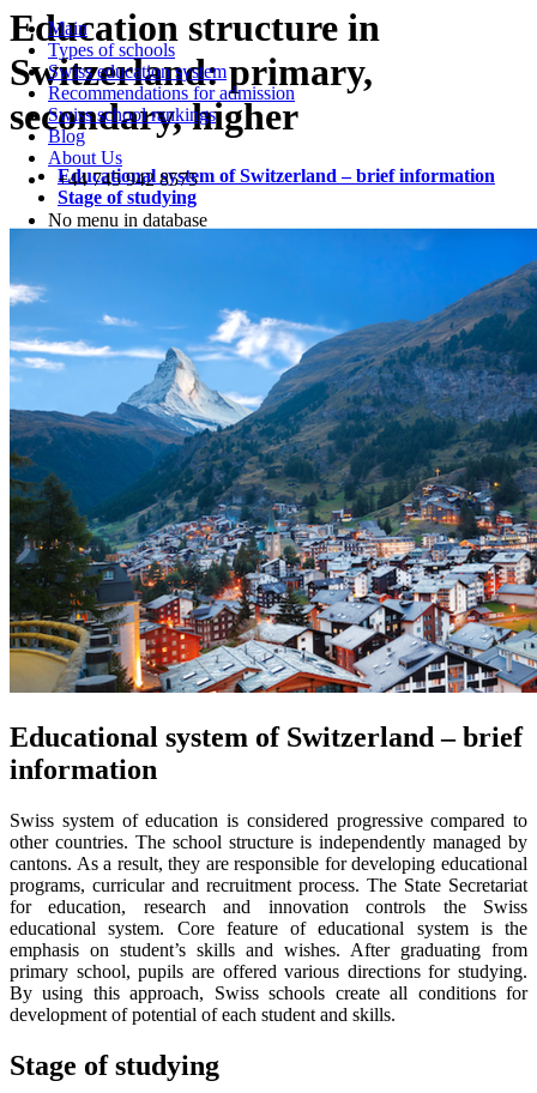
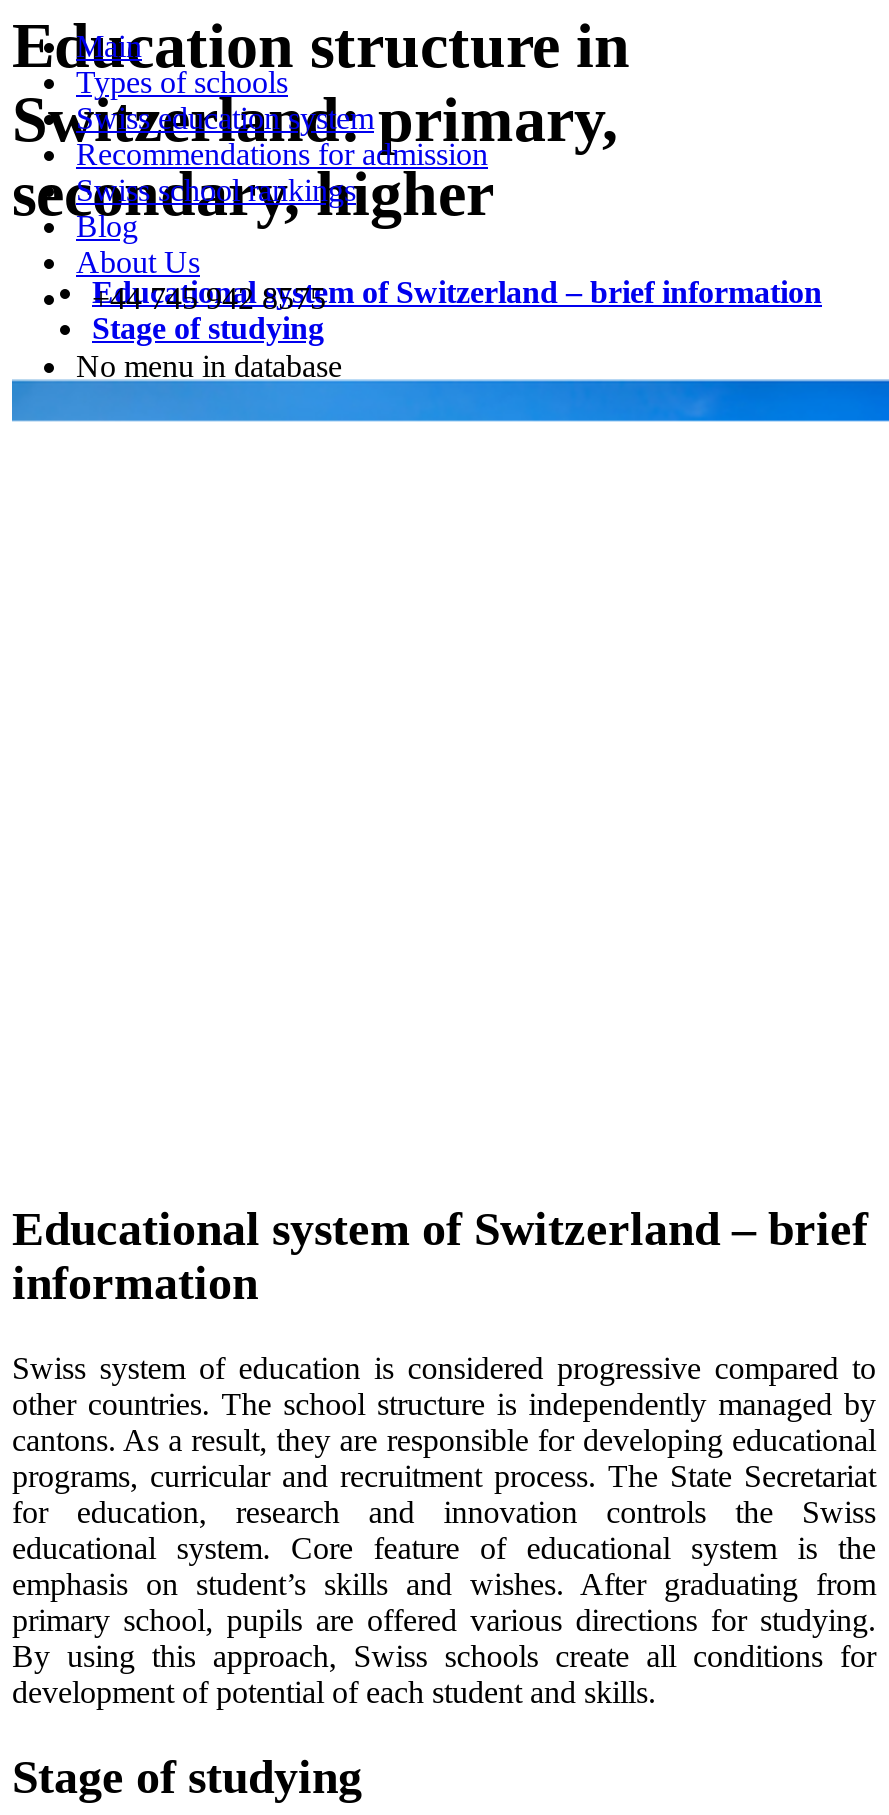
- [image]
